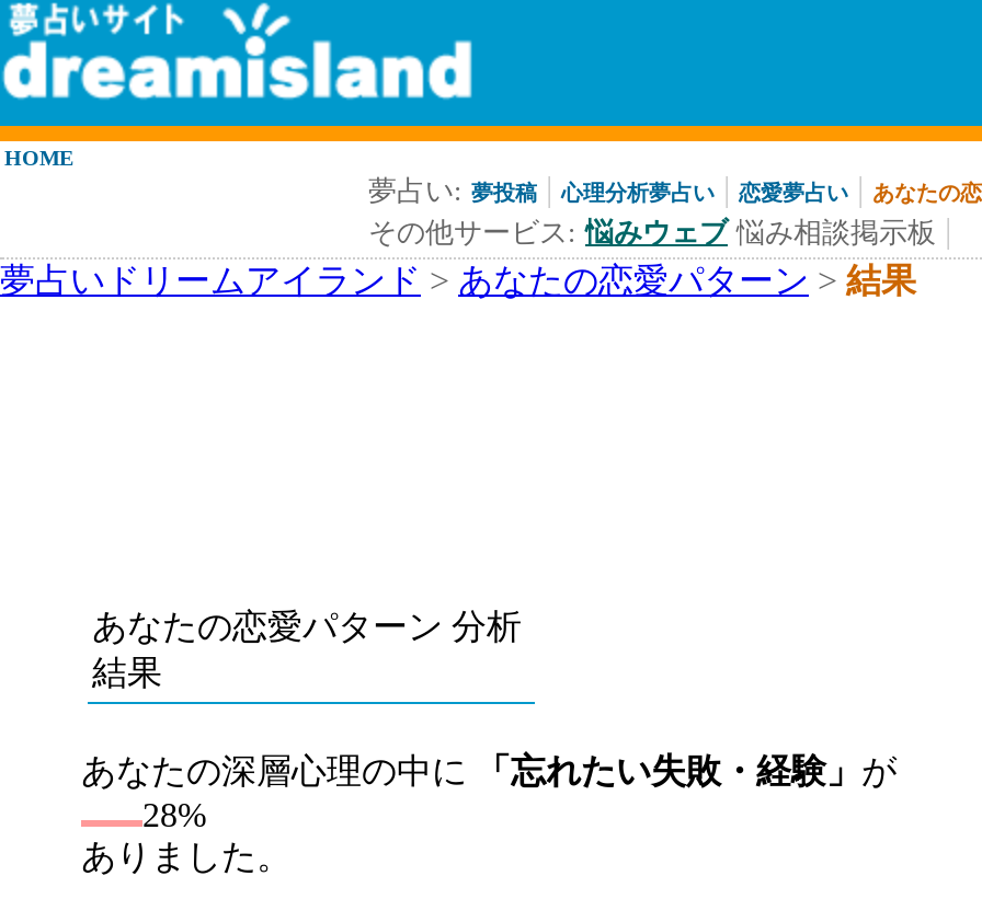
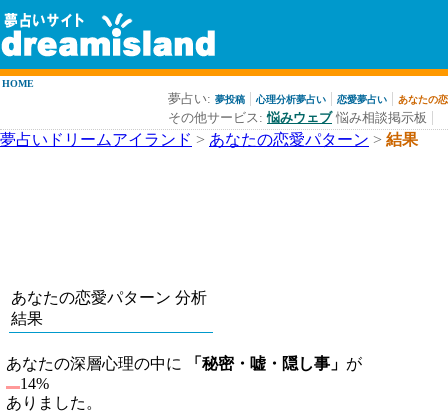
- あなたの深層心理の中に「忘れたい失敗・経験」が
- 28%
+ あなたの深層心理の中に「秘密・嘘・隠し事」が
+ 14%
